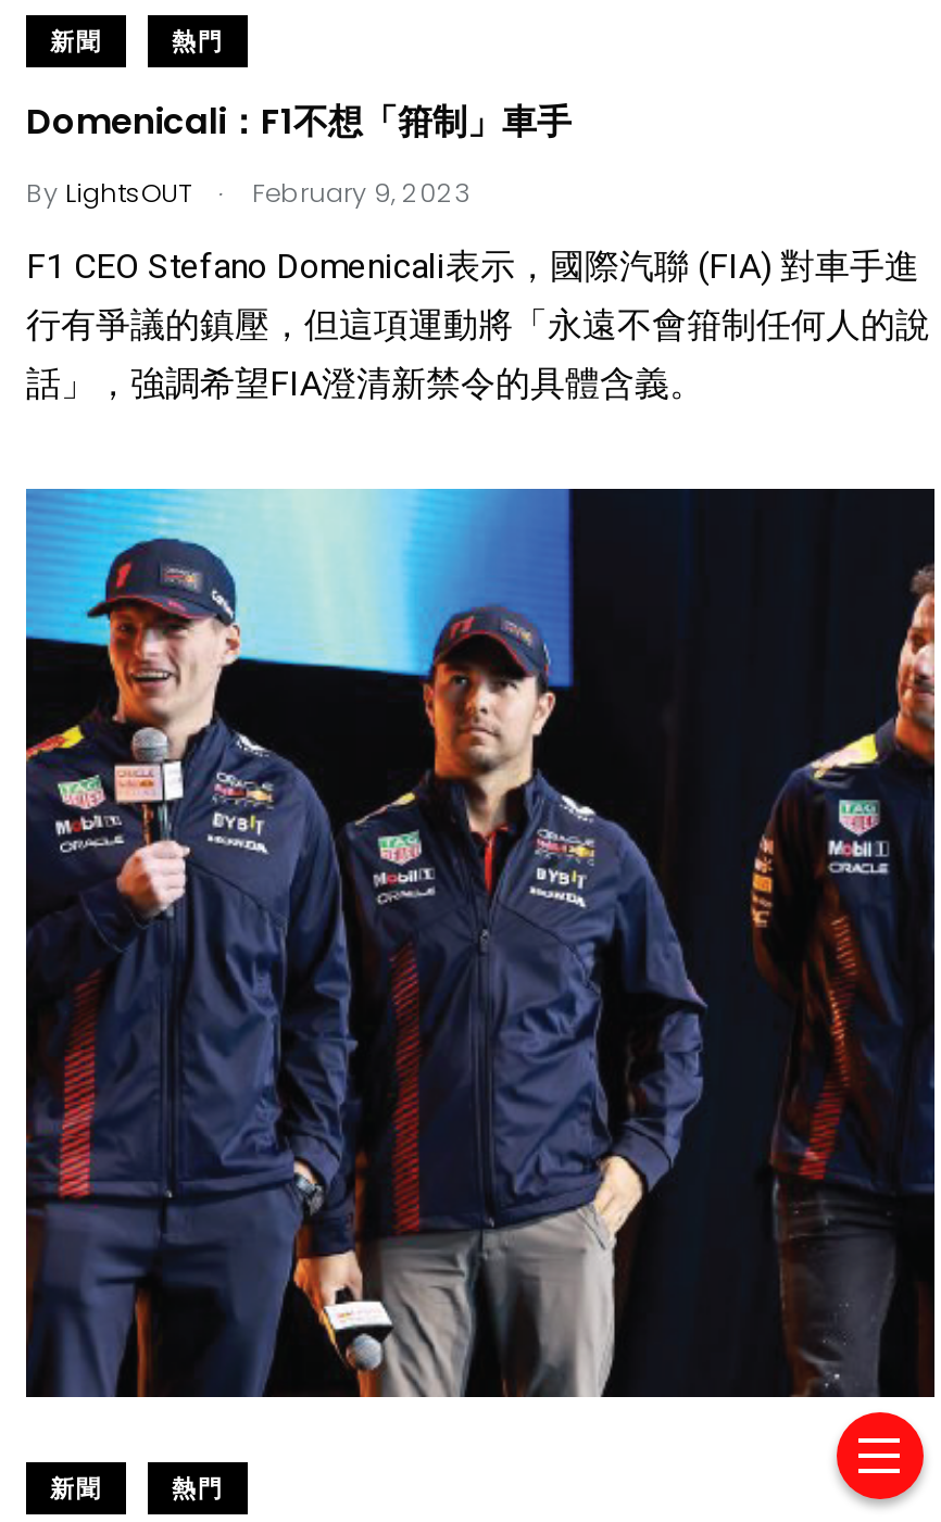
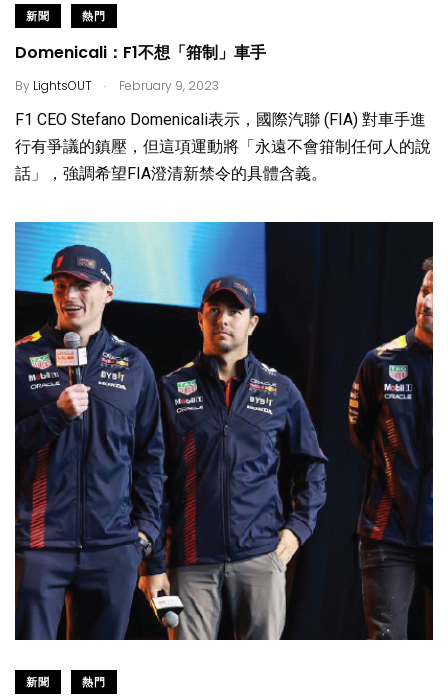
- [image]
